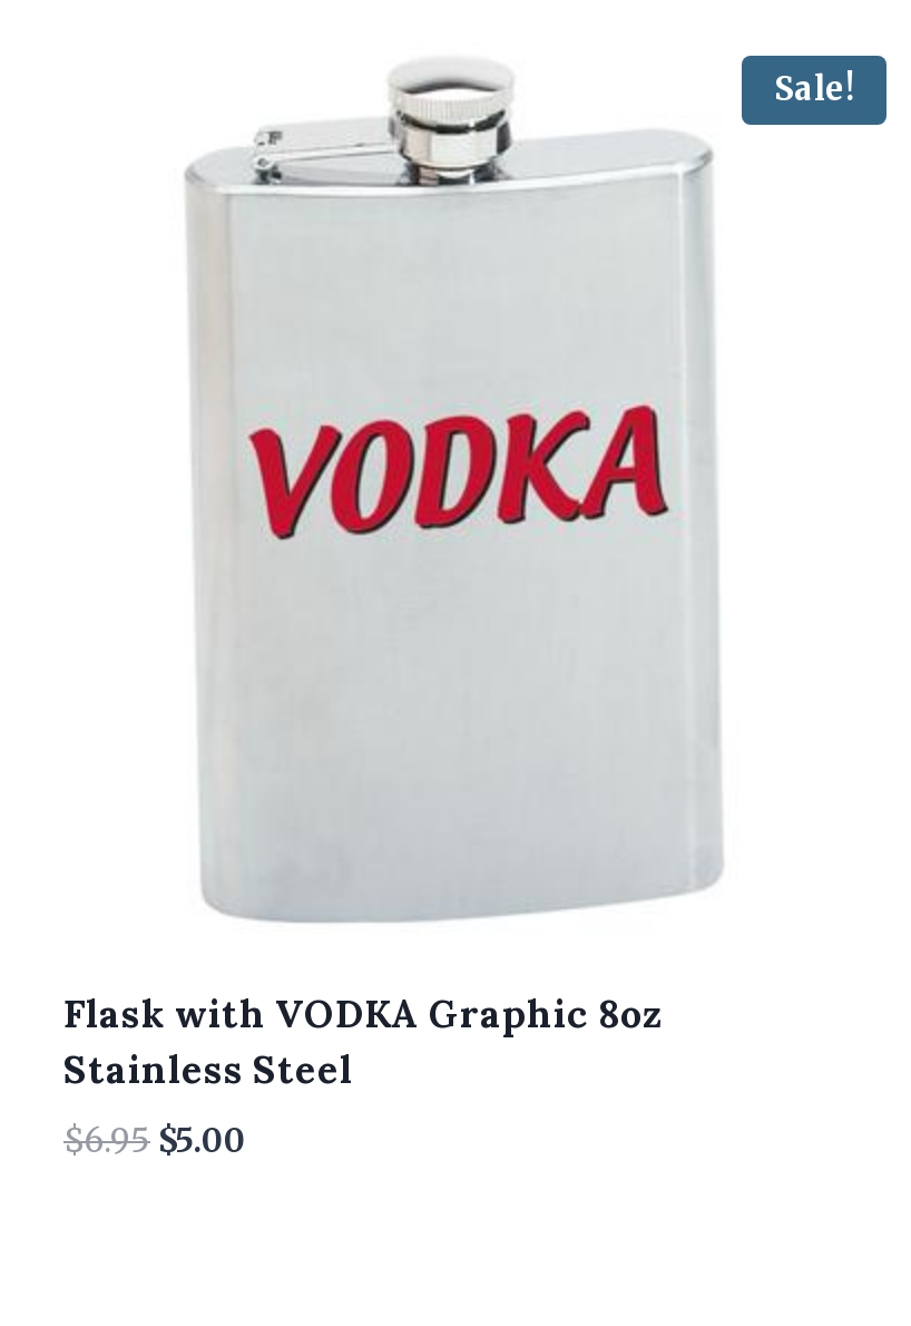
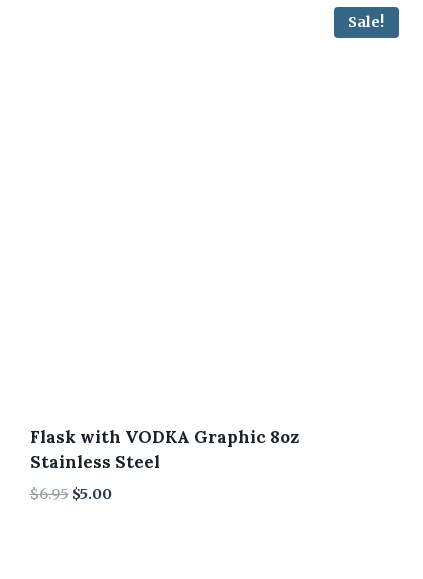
- [image]
